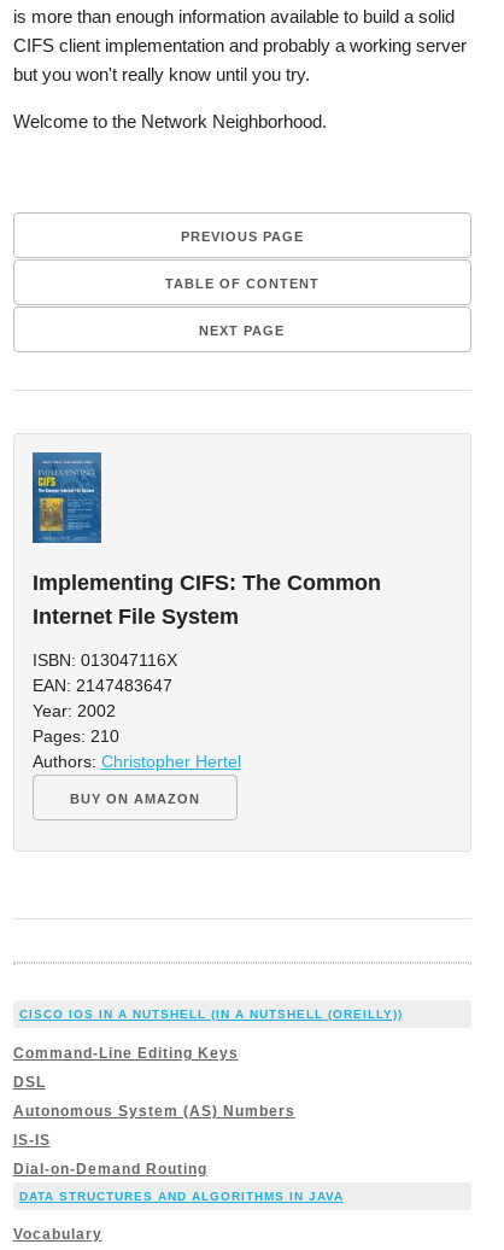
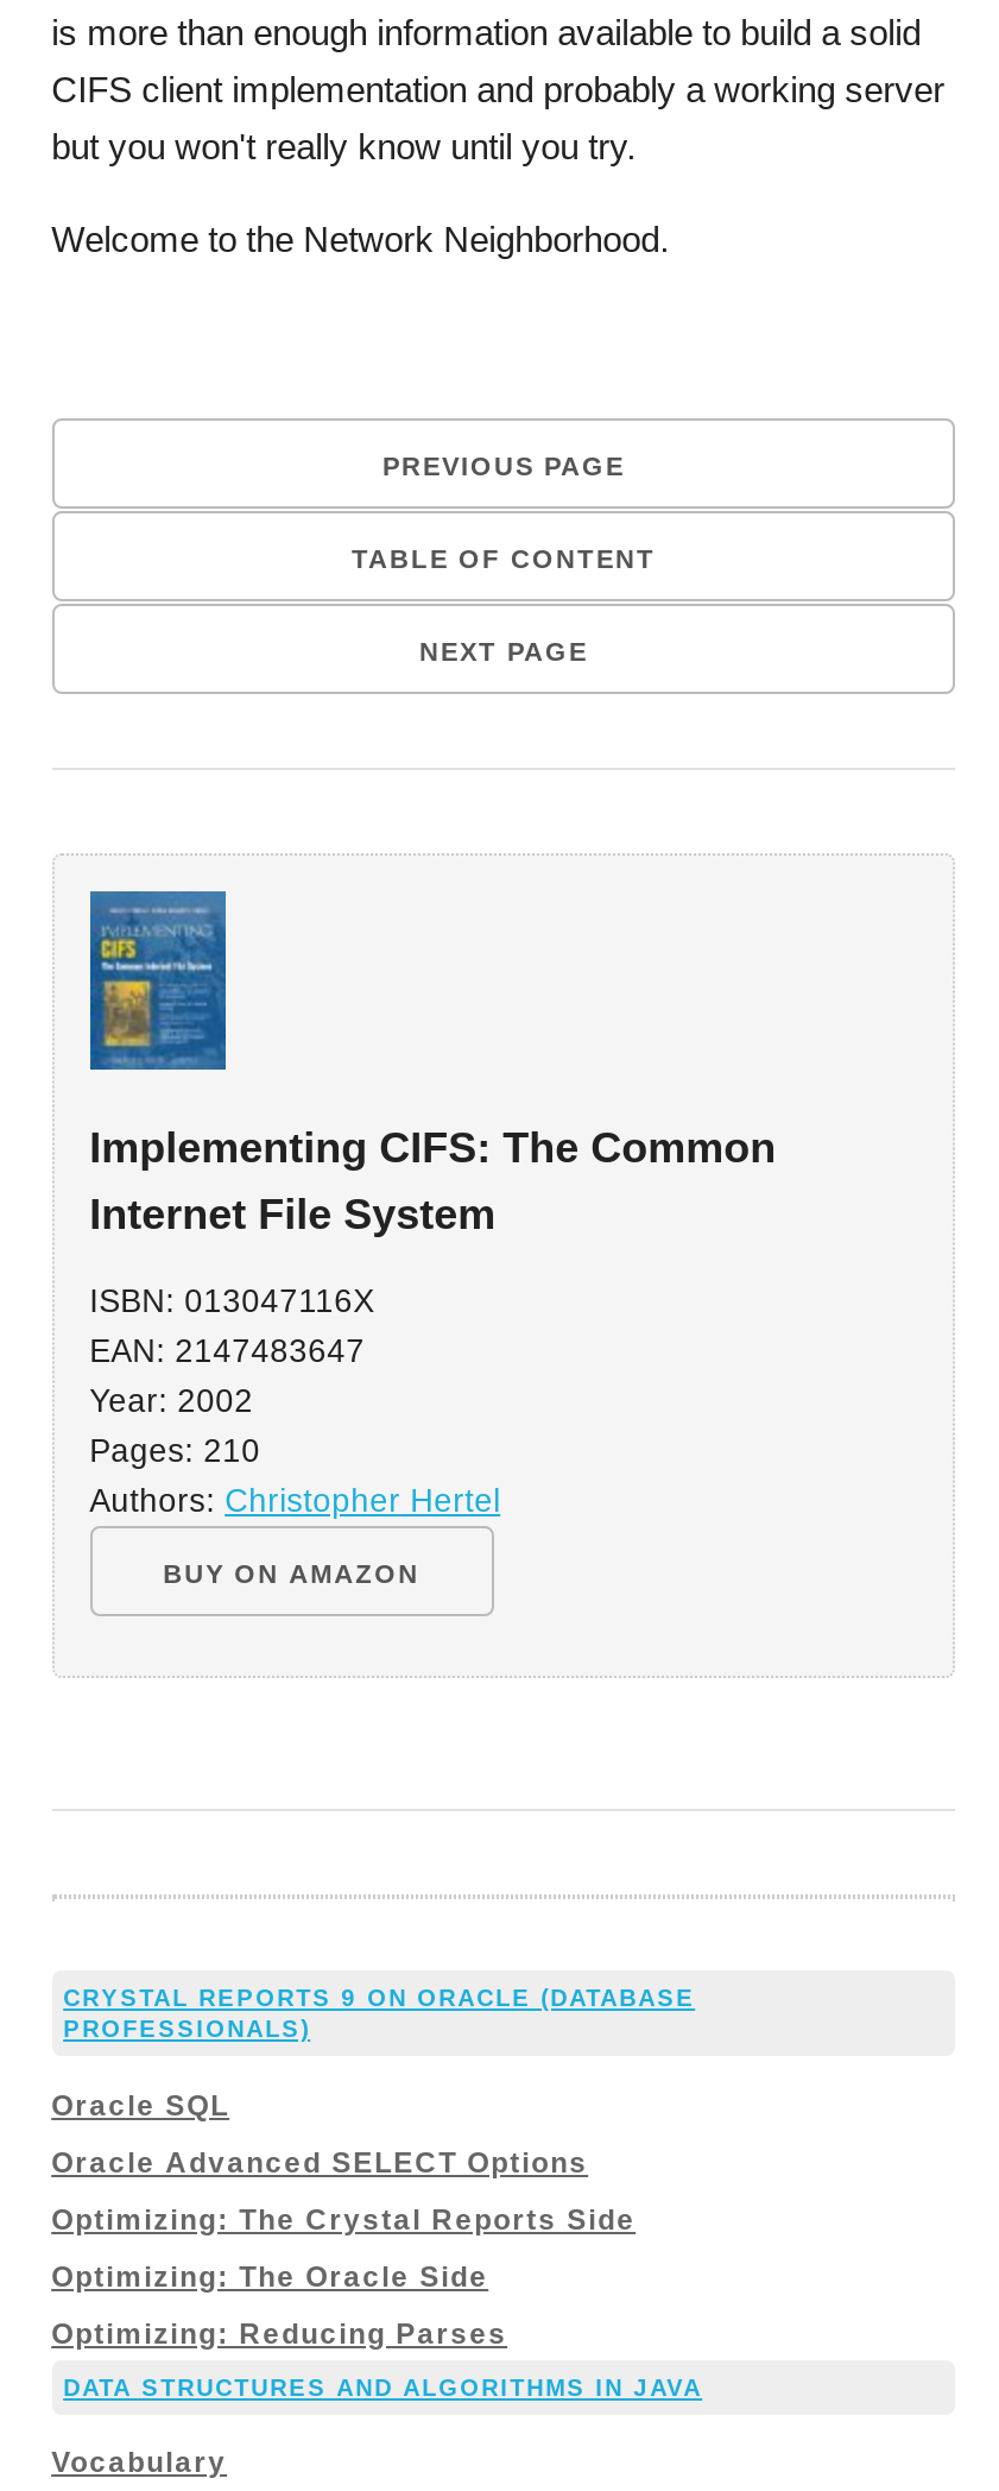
- CISCO IOS IN A NUTSHELL (IN A NUTSHELL (OREILLY))
+ CRYSTAL REPORTS 9 ON ORACLE (DATABASE
+ PROFESSIONALS)

- Command-Line Editing Keys
+ Oracle SQL

- DSL
+ Oracle Advanced SELECT Options

- Autonomous System (AS) Numbers
+ Optimizing: The Crystal Reports Side

- IS-IS
+ Optimizing: The Oracle Side

- Dial-on-Demand Routing
+ Optimizing: Reducing Parses
